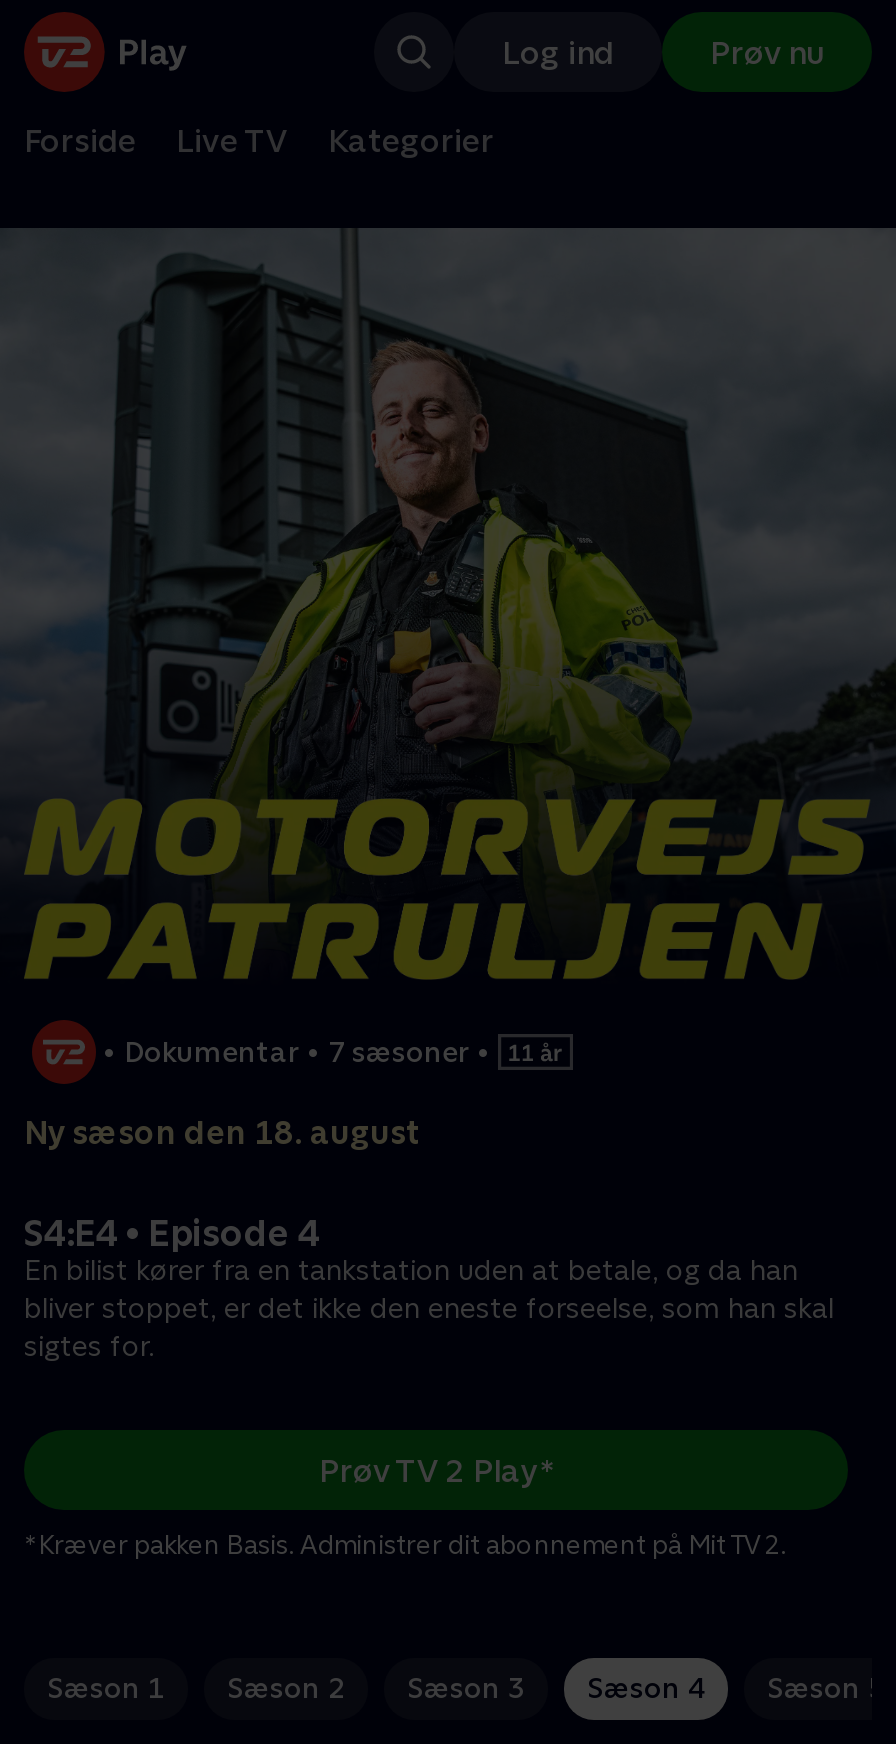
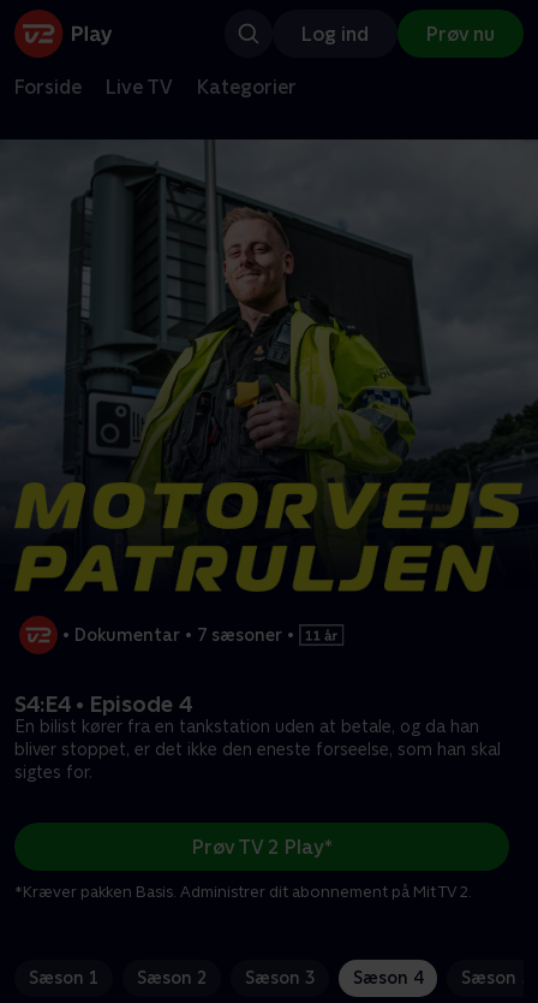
- Ny sæson den 18. august
